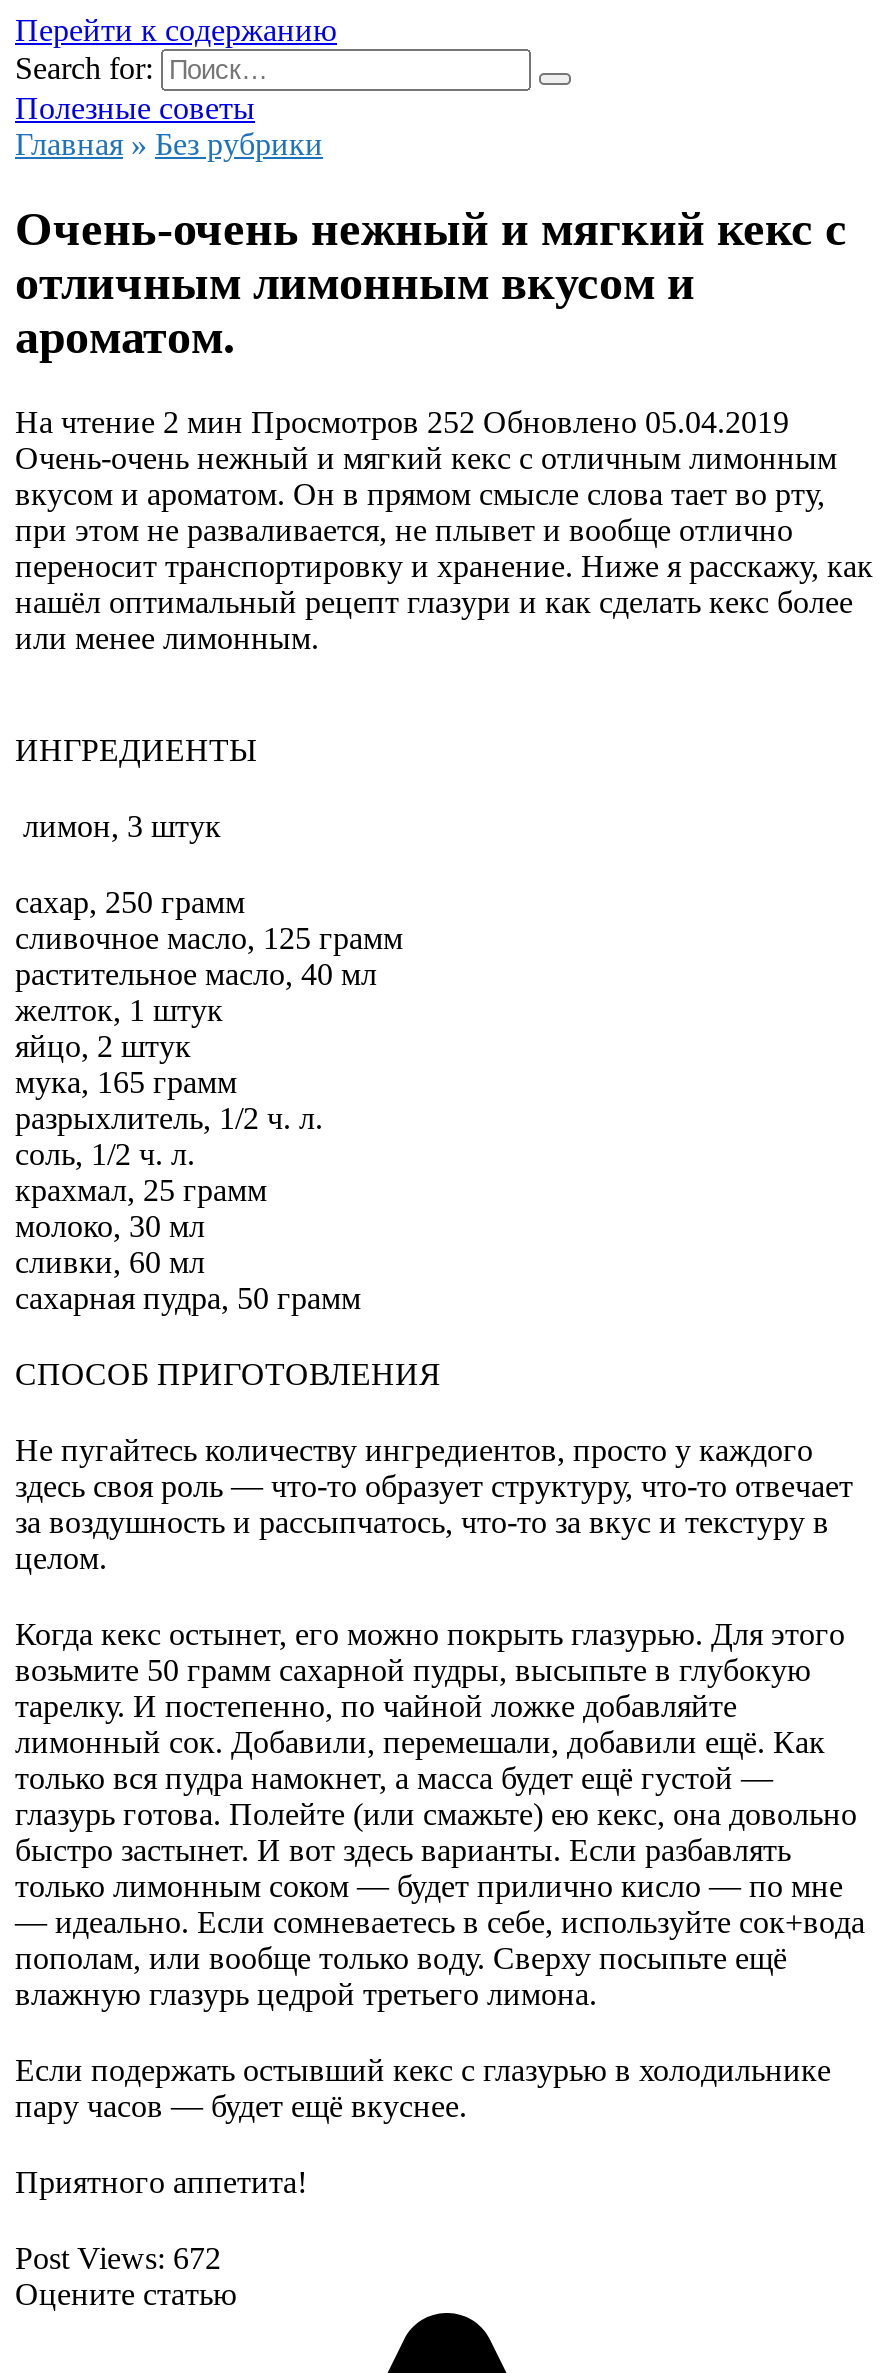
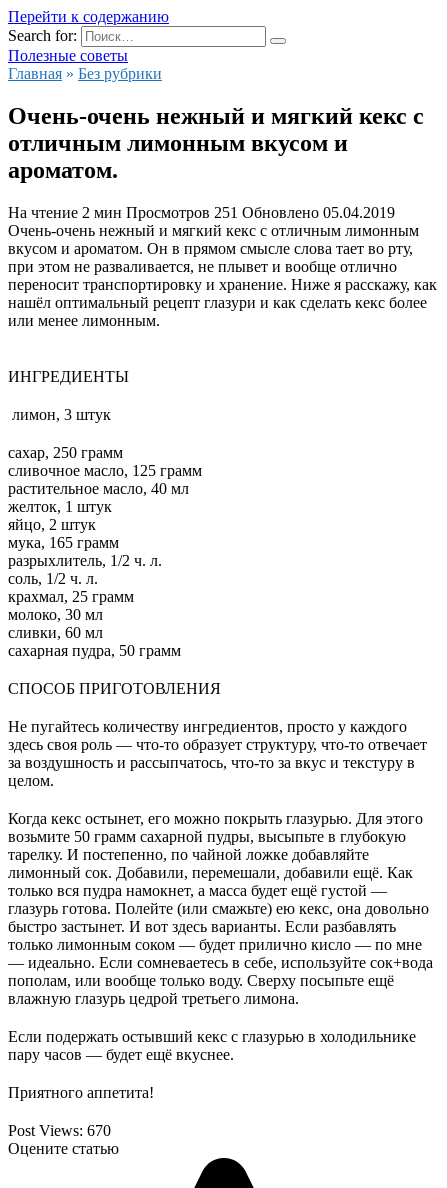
- На чтение 2 мин Просмотров 252 Обновлено 05.04.2019
+ На чтение 2 мин Просмотров 251 Обновлено 05.04.2019

- Post Views: 672
+ Post Views: 670
